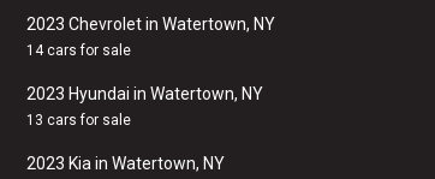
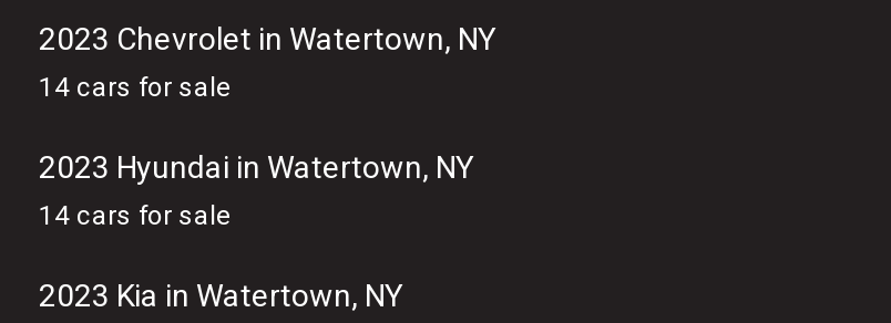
- 13 cars for sale
+ 14 cars for sale
